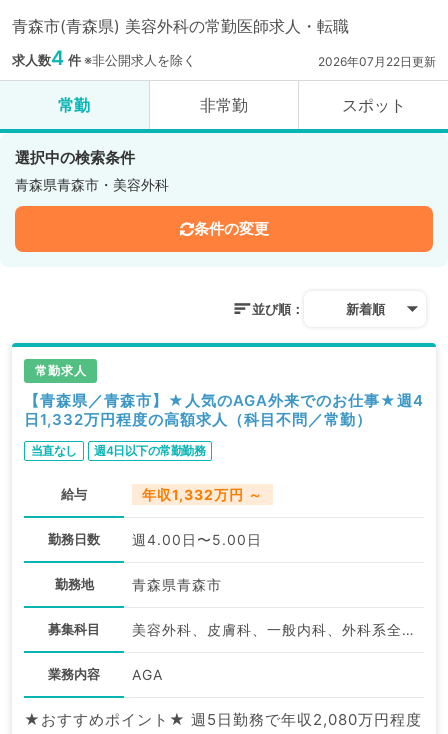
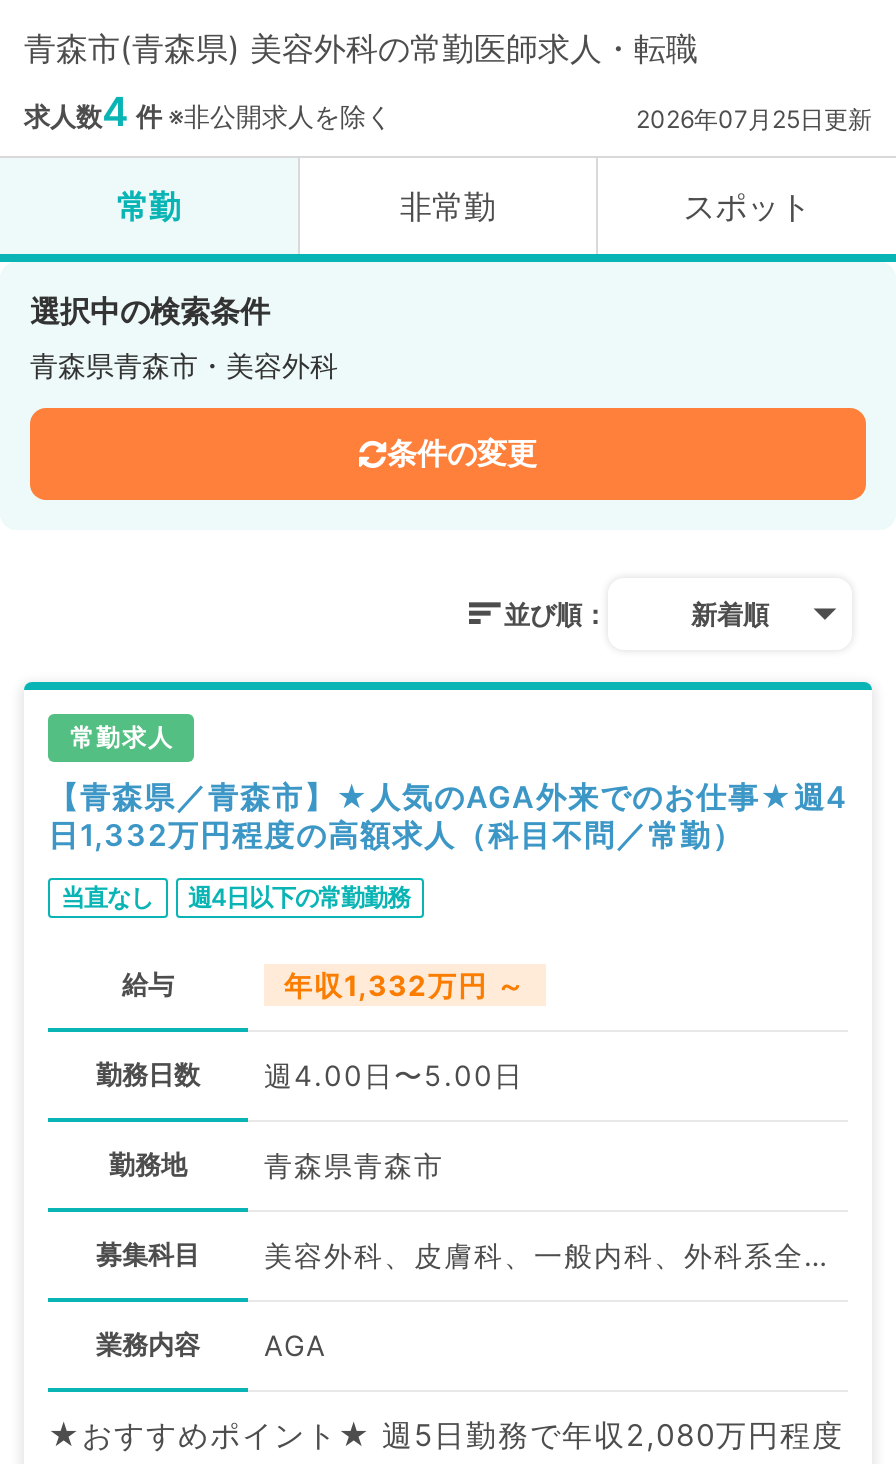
- 2026年07月22日更新
+ 2026年07月25日更新
